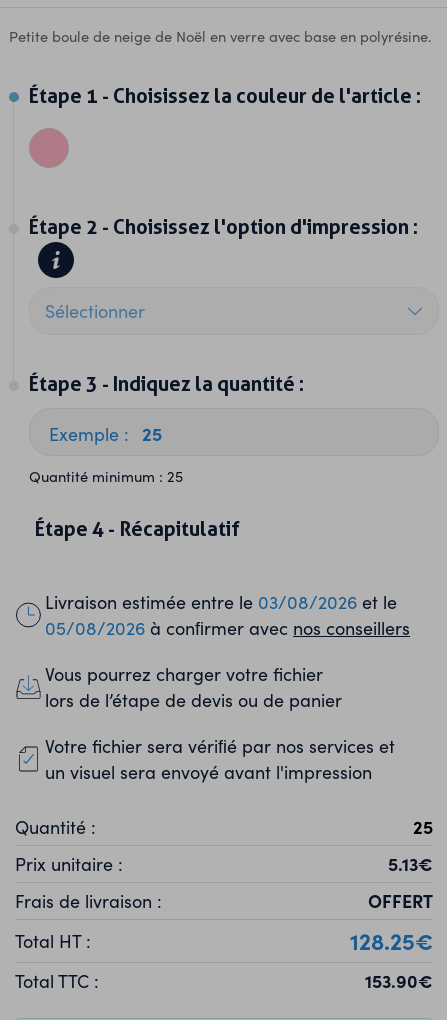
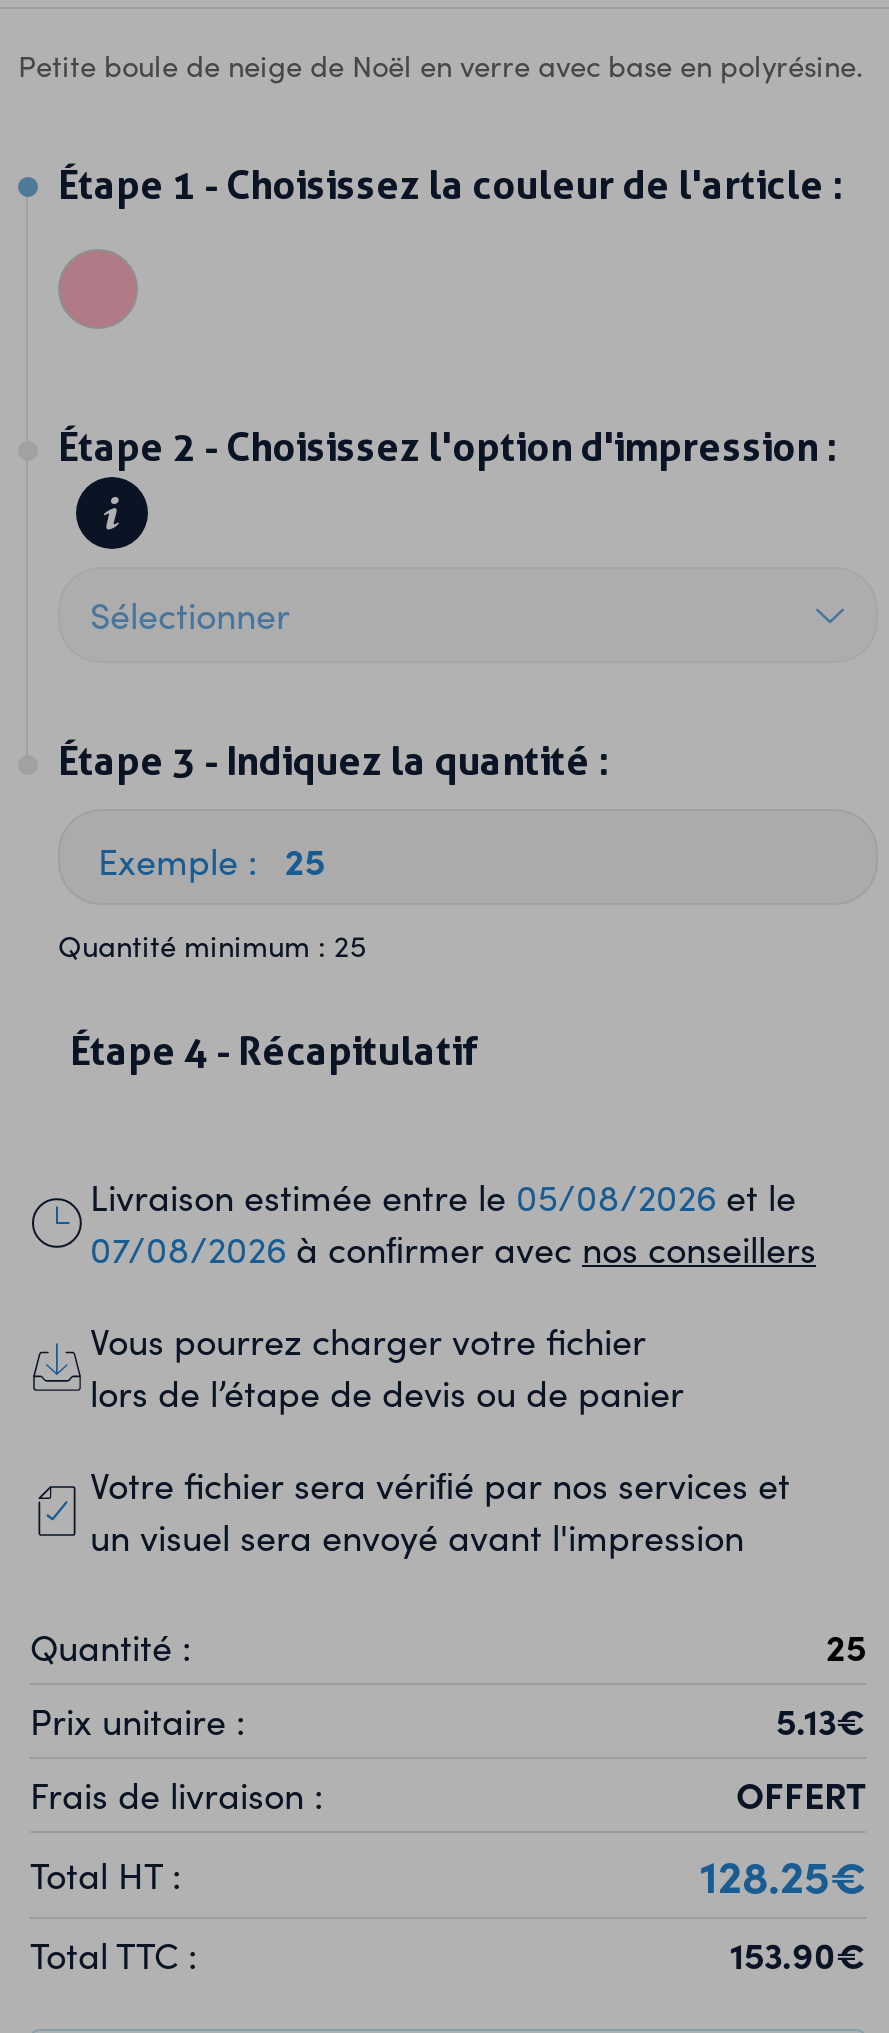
- Livraison estimée entre le 03/08/2026 et le
+ Livraison estimée entre le 05/08/2026 et le

- 05/08/2026 à conﬁrmer avec nos conseillers
+ 07/08/2026 à conﬁrmer avec nos conseillers
